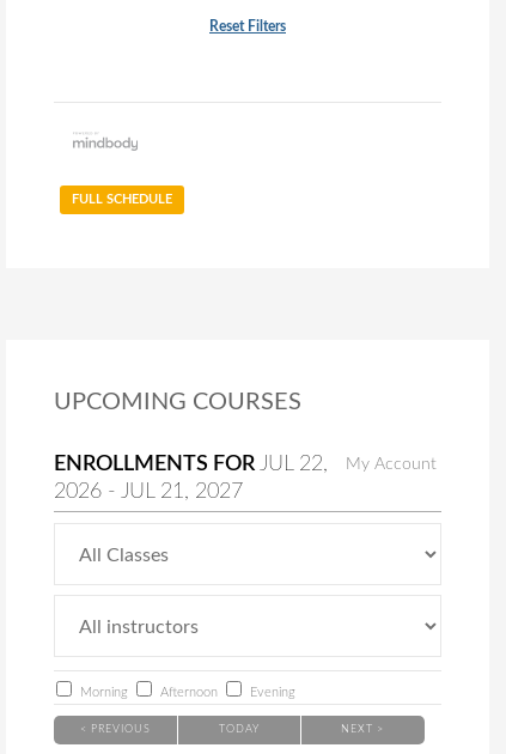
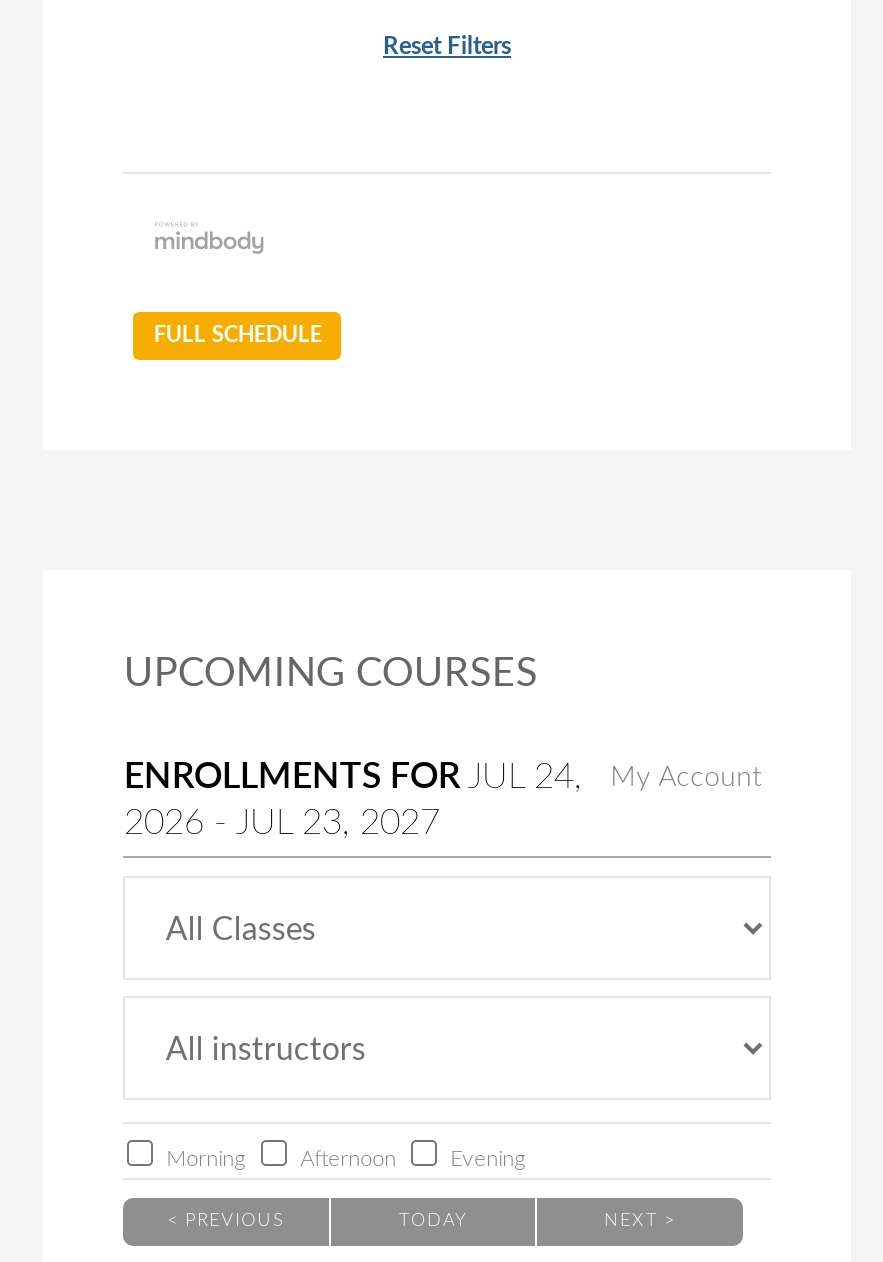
- ENROLLMENTS FOR JUL 22,
+ ENROLLMENTS FOR JUL 24,

- 2026 - JUL 21, 2027
+ 2026 - JUL 23, 2027
